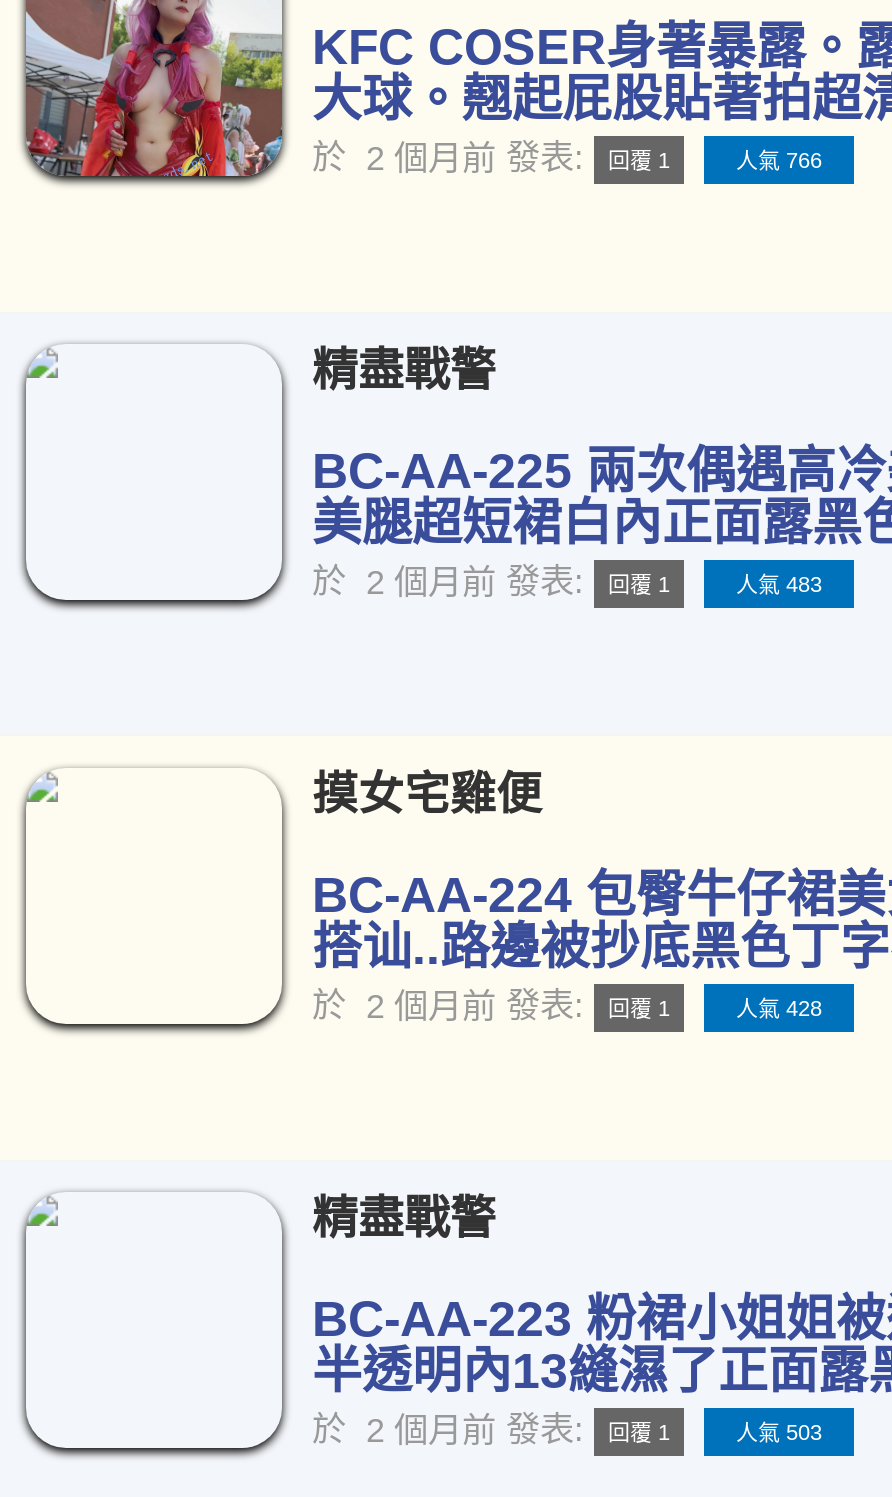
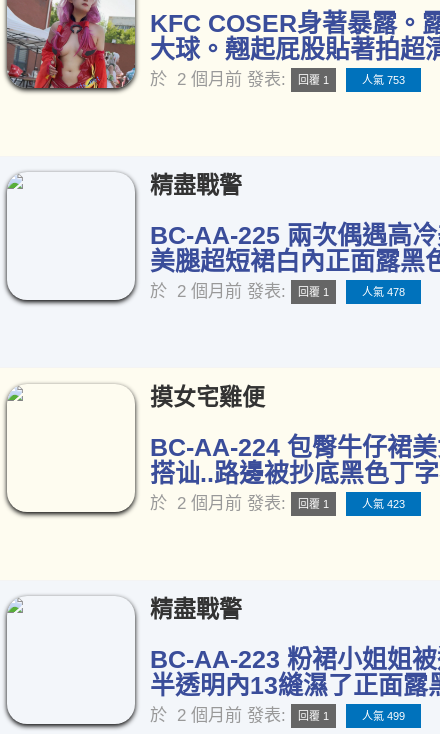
- 人氣 766
+ 人氣 753

- 人氣 483
+ 人氣 478

- 人氣 428
+ 人氣 423

- 人氣 503
+ 人氣 499
